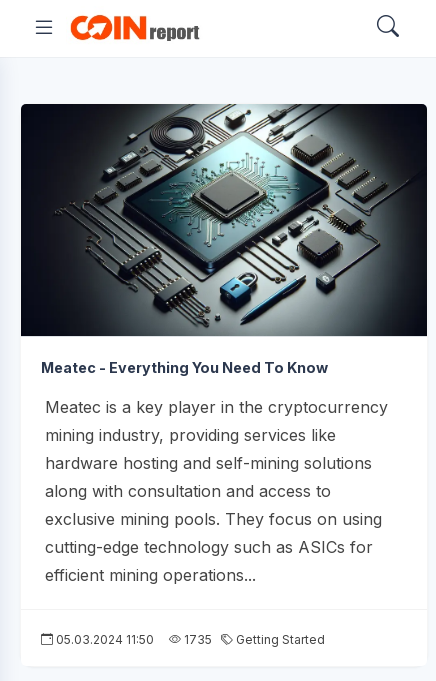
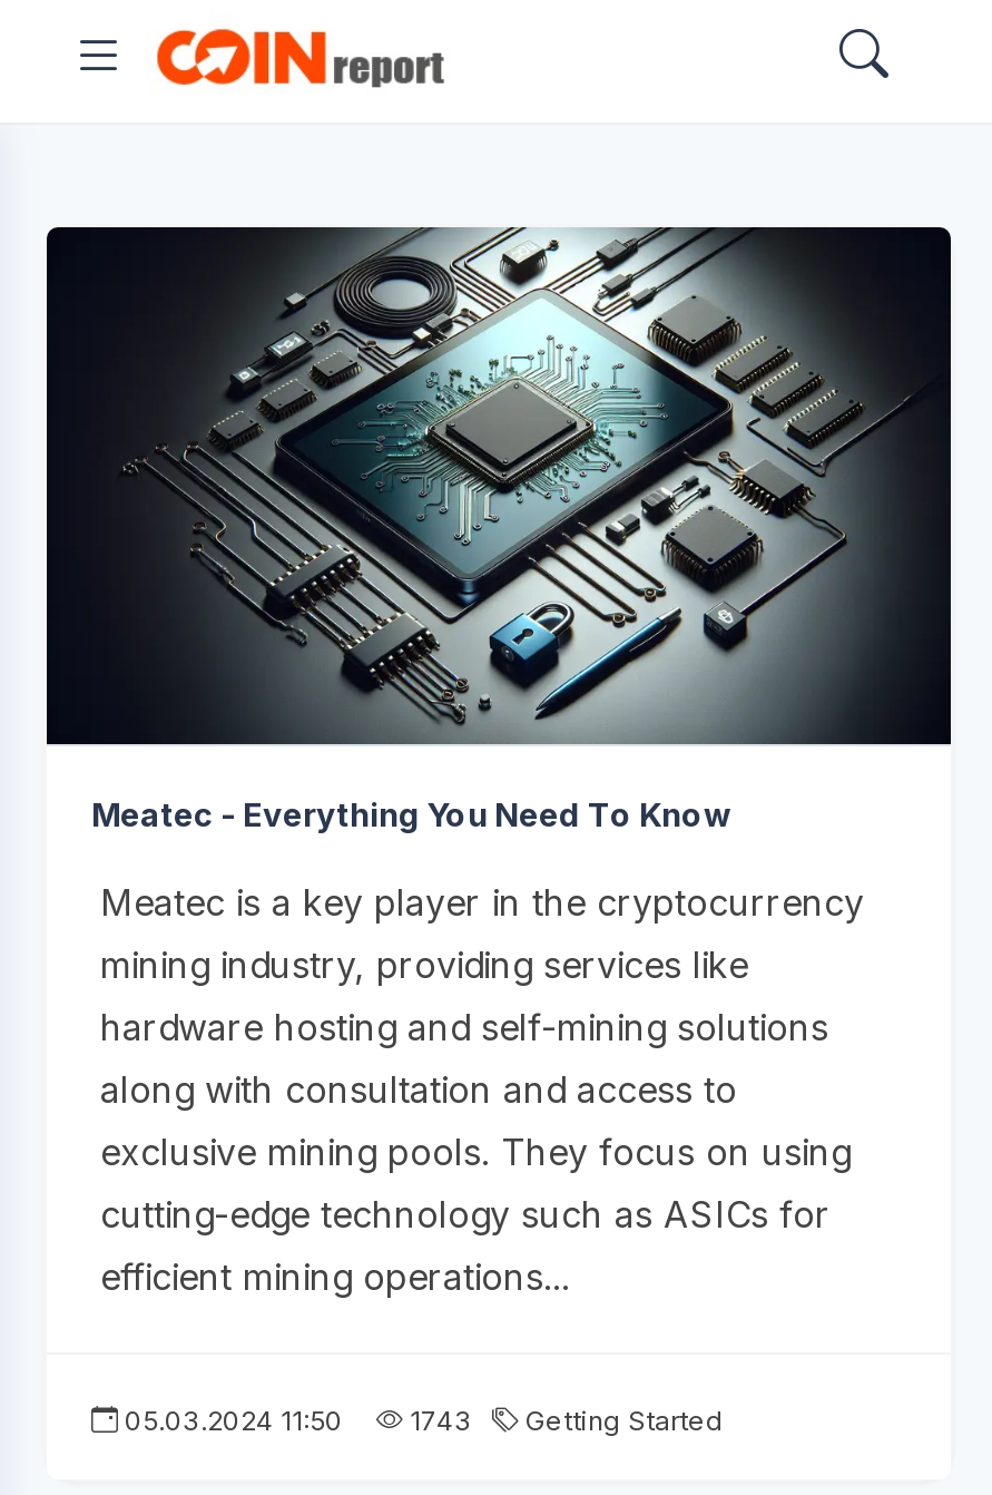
- 05.03.2024 11:50 1735 Getting Started
+ 05.03.2024 11:50 1743 Getting Started
